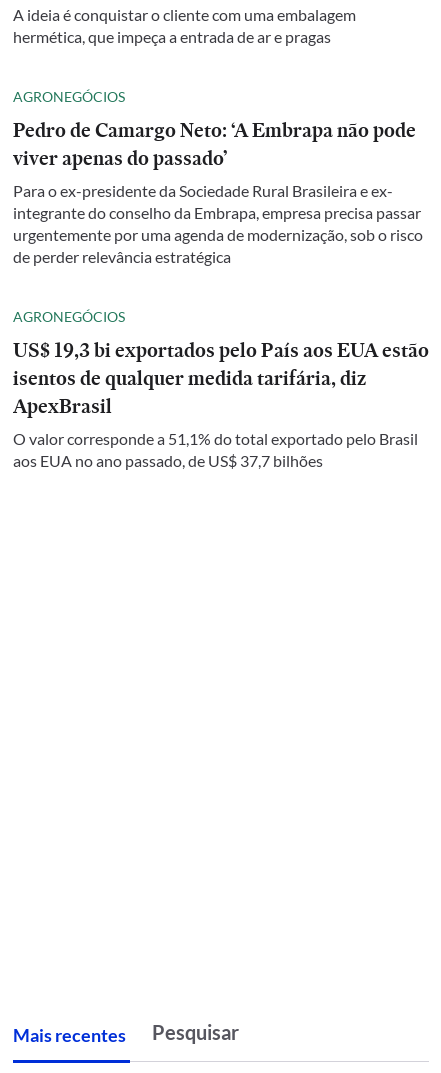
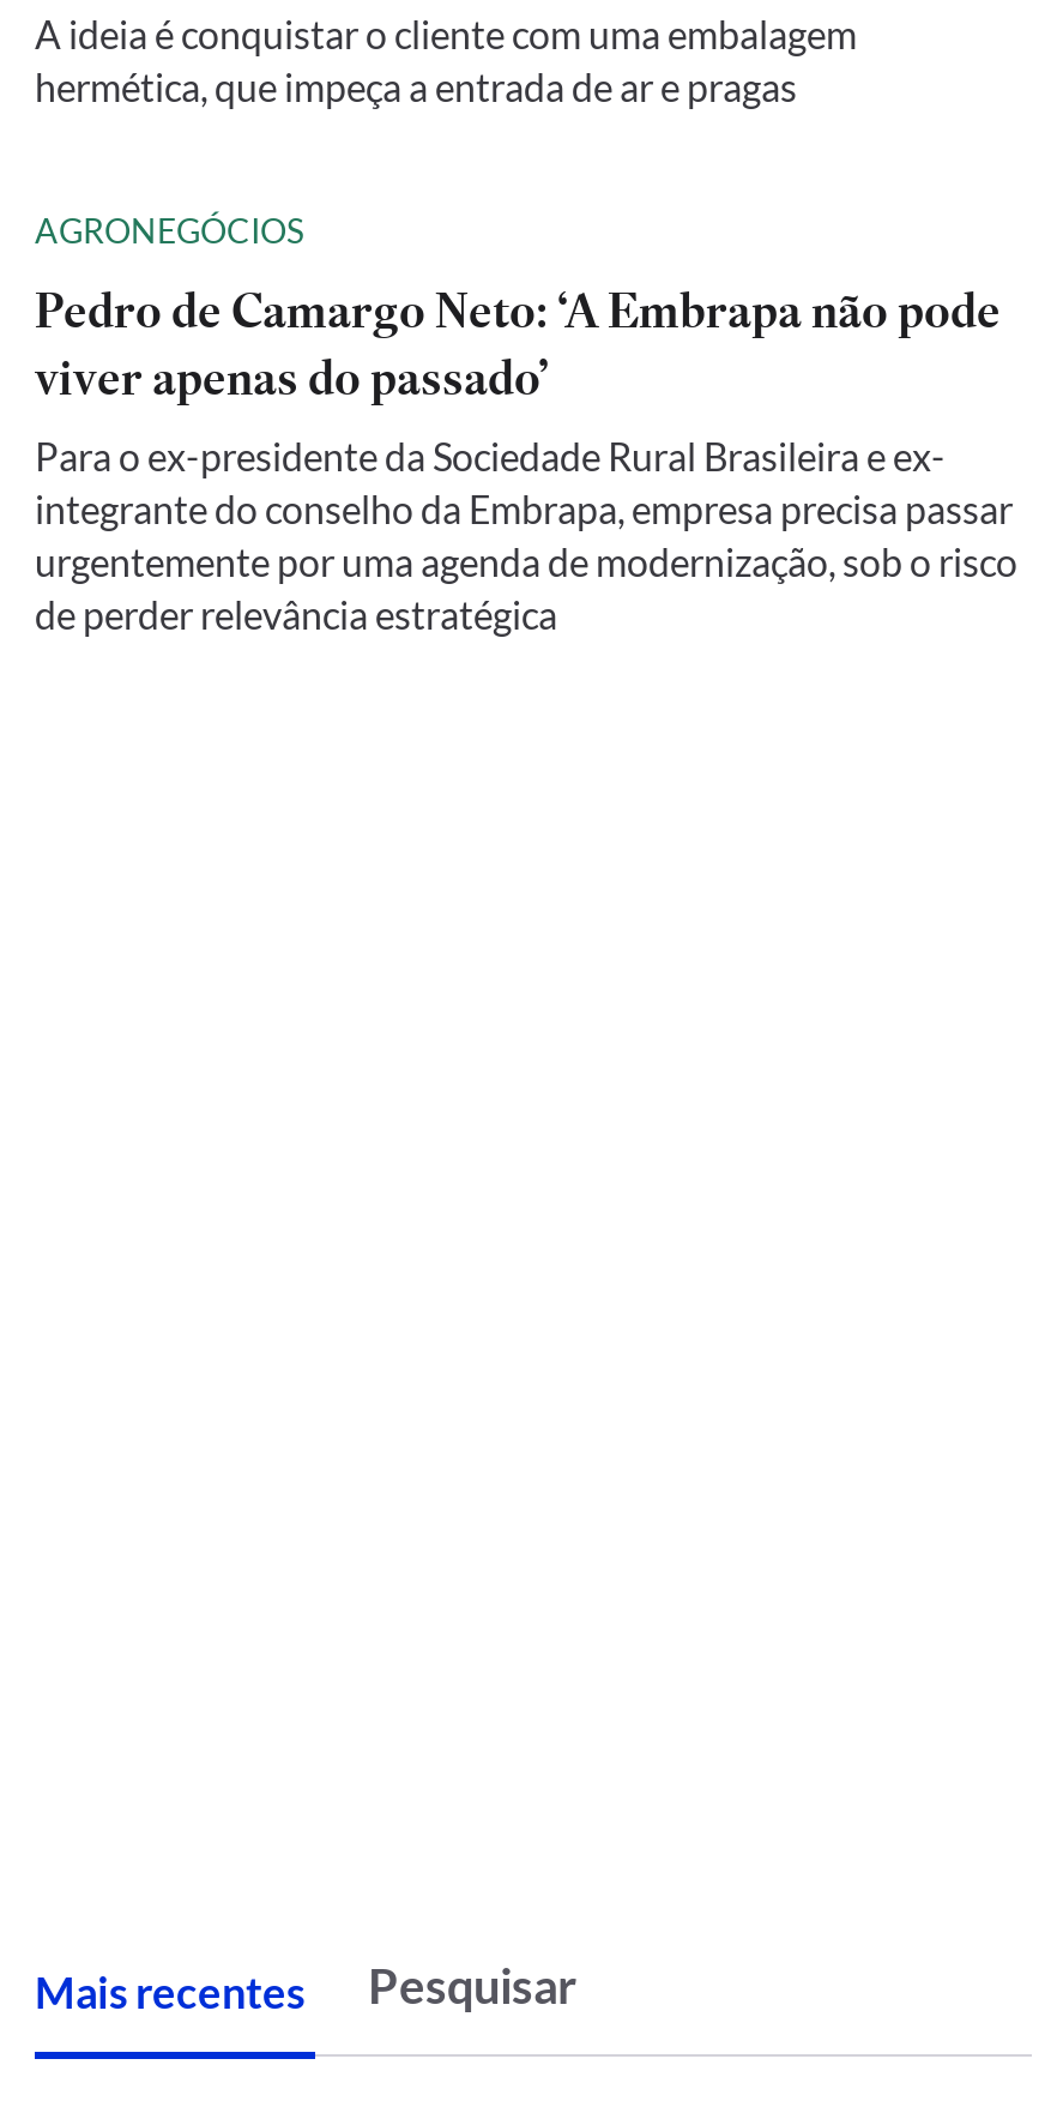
- AGRONEGÓCIOS
- US$ 19,3 bi exportados pelo País aos EUA estão
- isentos de qualquer medida tarifária, diz
- ApexBrasil
- O valor corresponde a 51,1% do total exportado pelo Brasil
- aos EUA no ano passado, de US$ 37,7 bilhões
